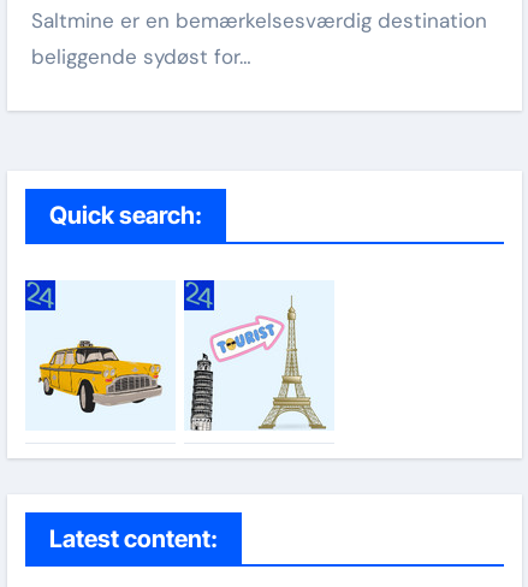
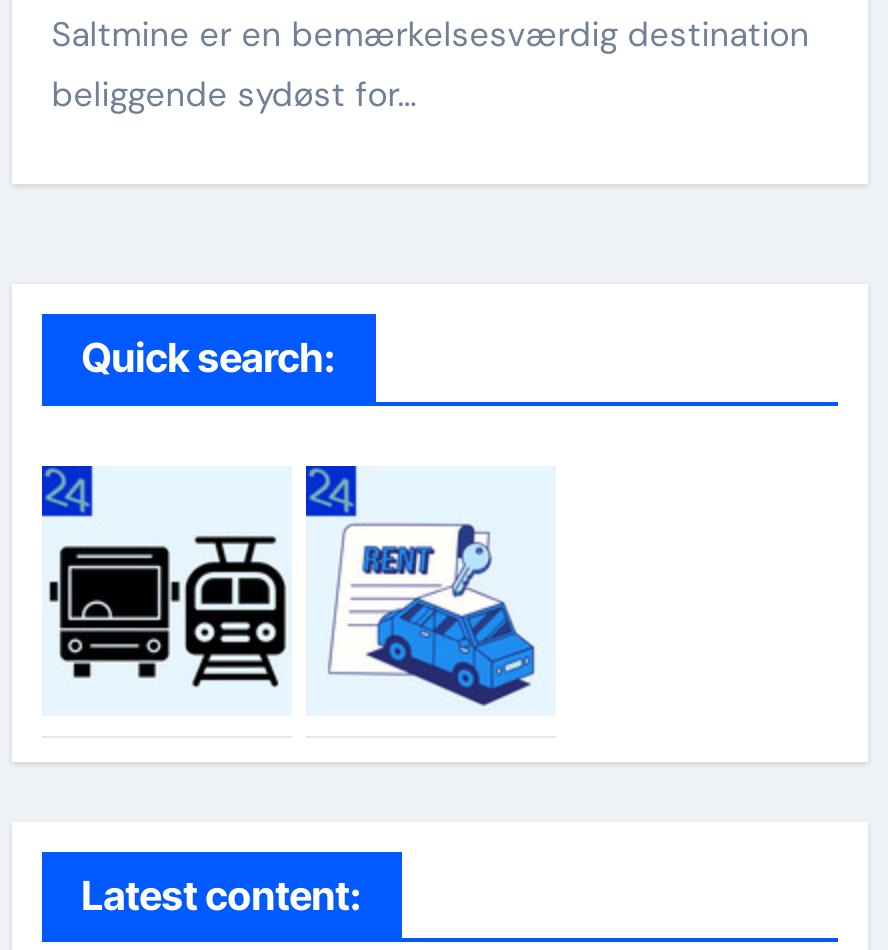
- [image]
+ [image]

- [image]
+ [image]
